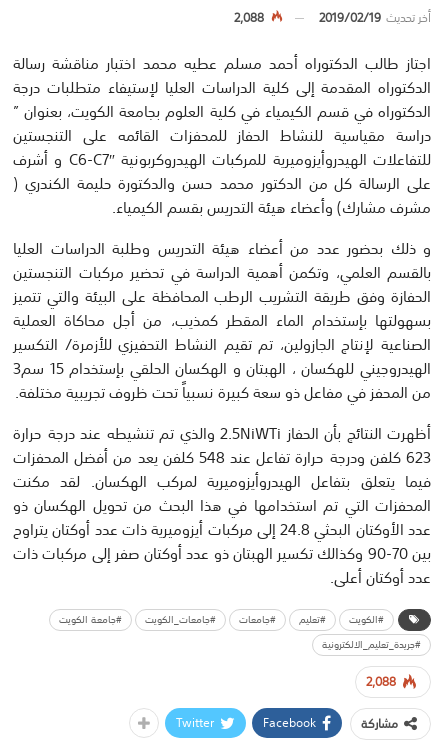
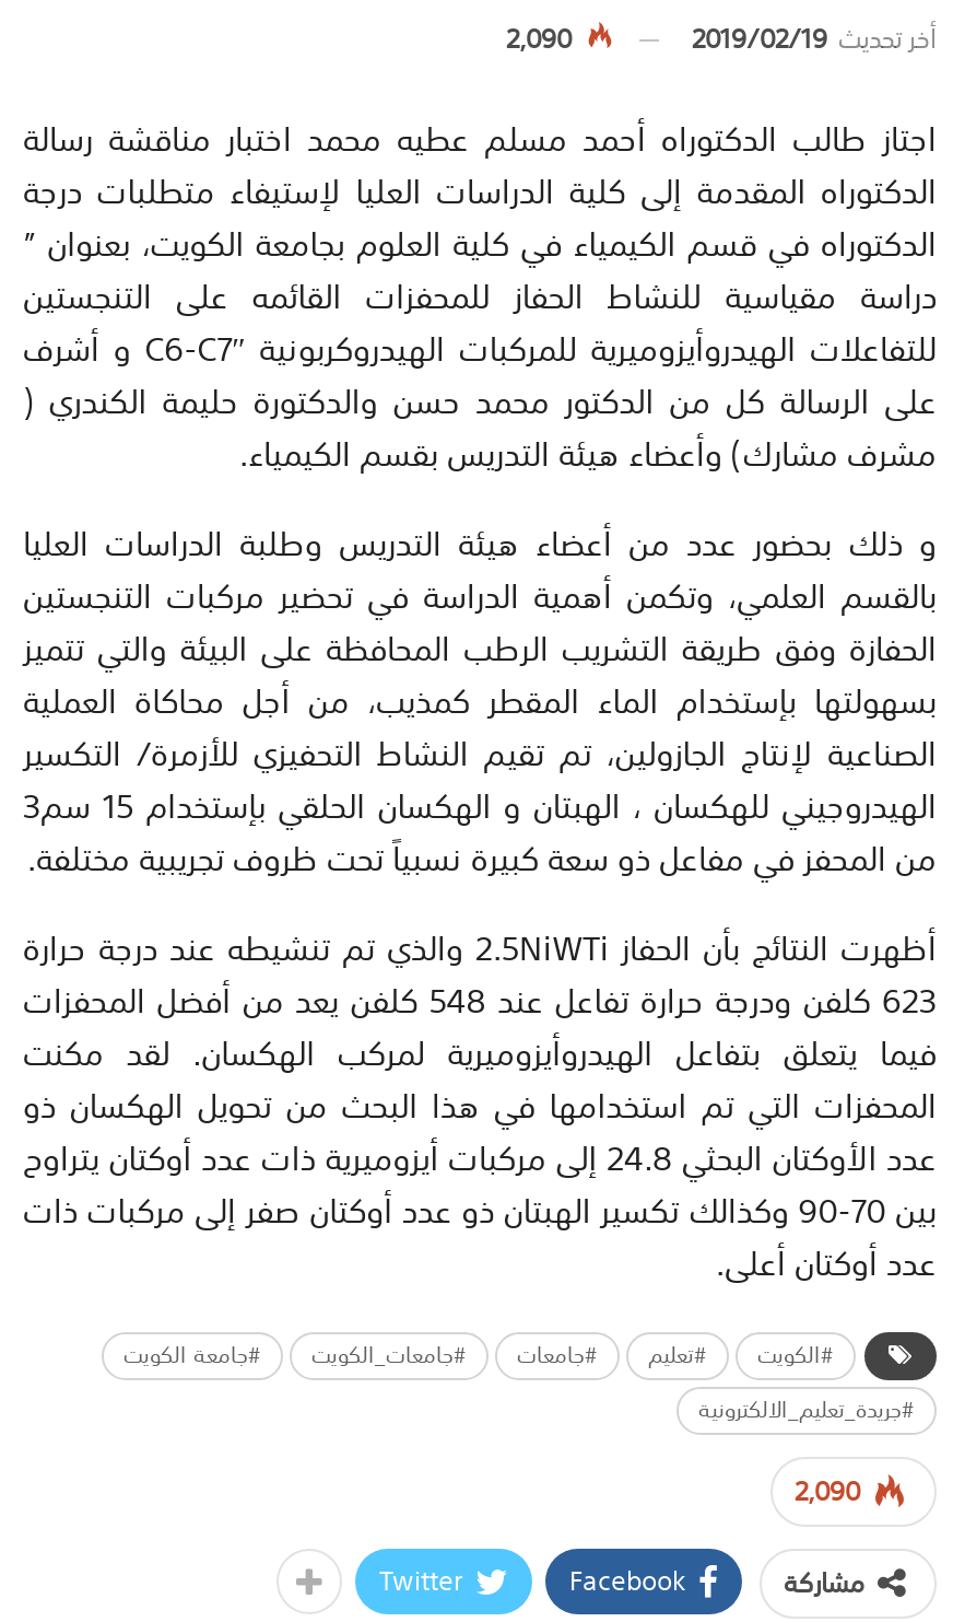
- 2,088
+ 2,090

- 2,088
+ 2,090
